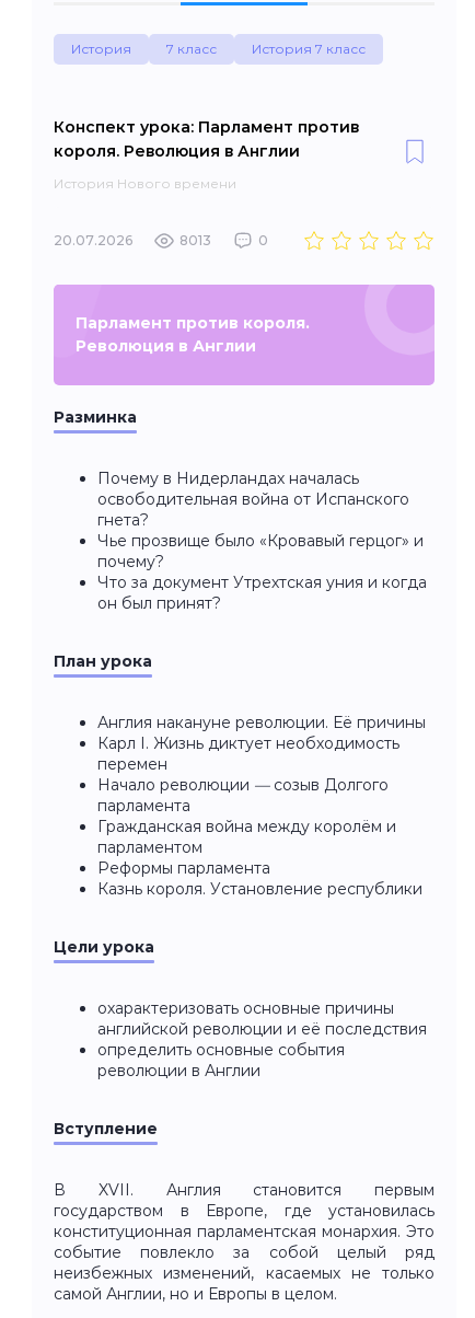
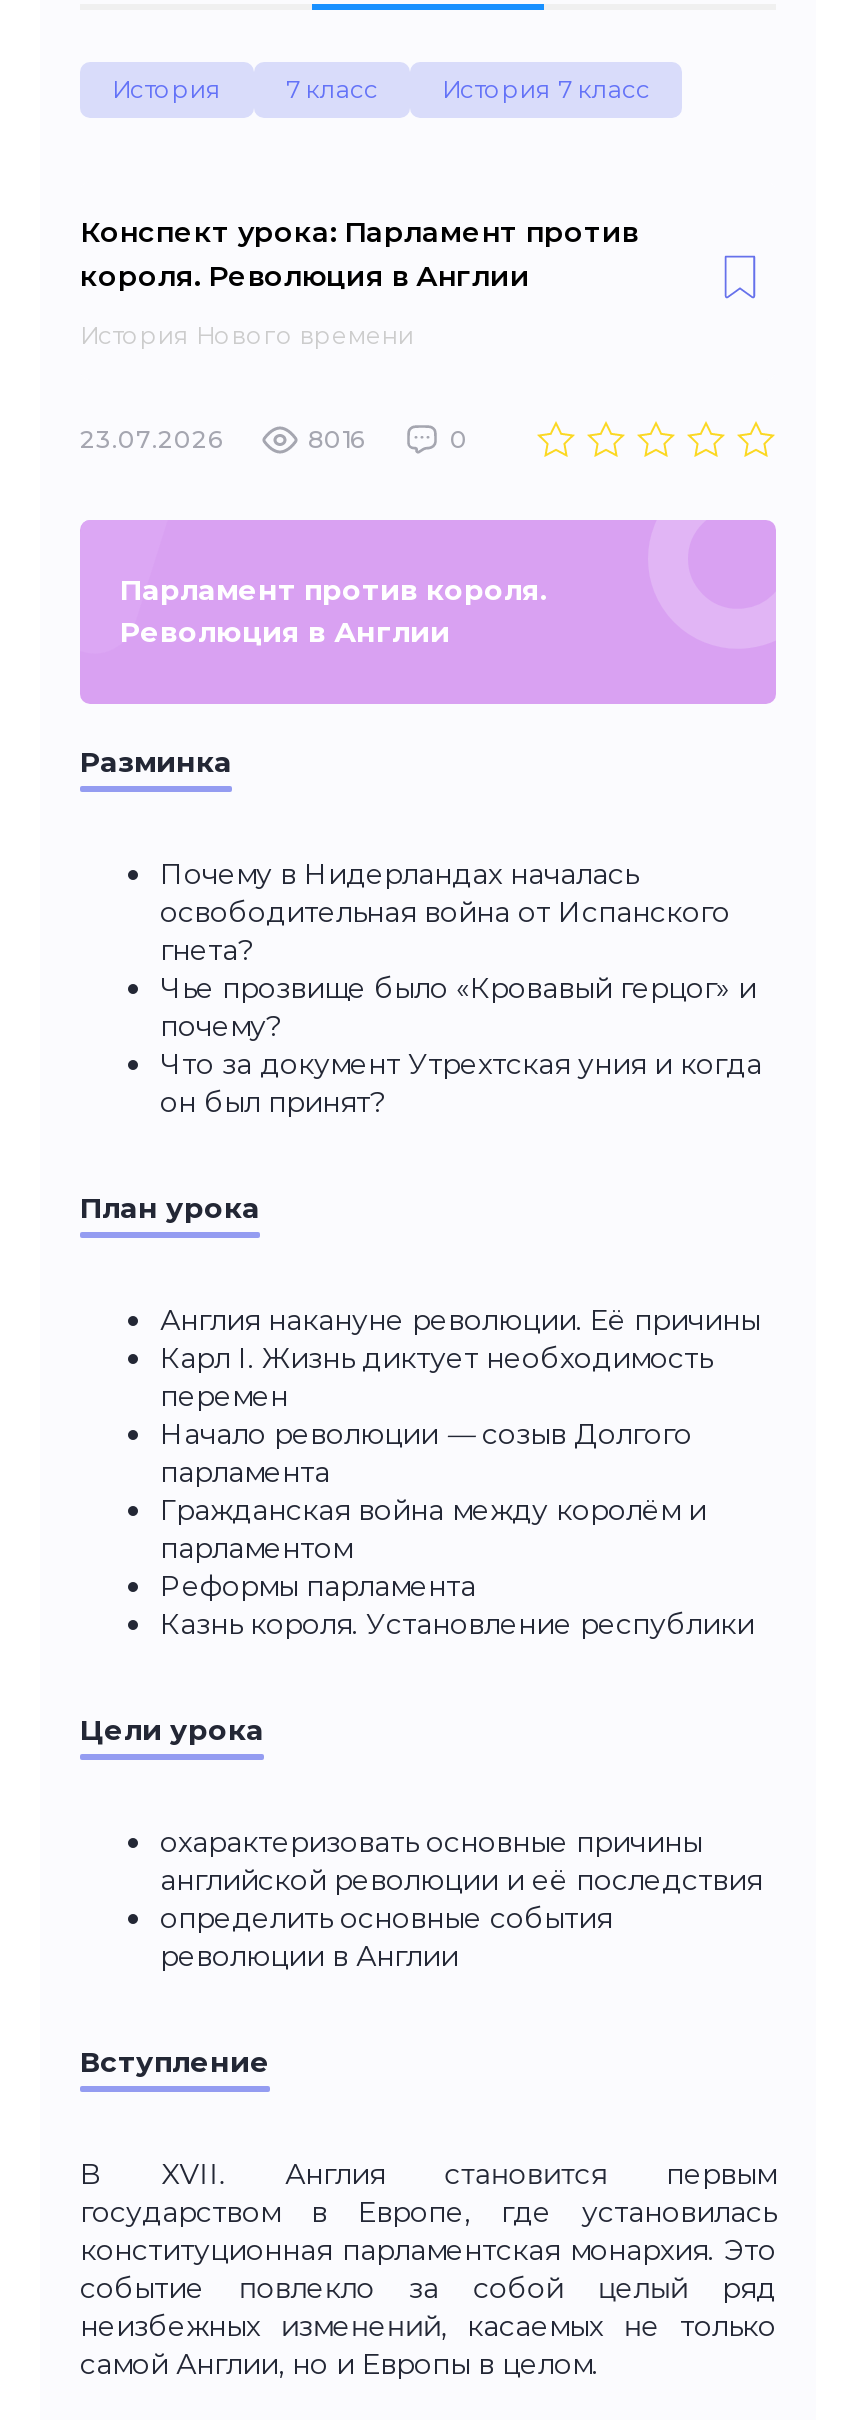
- 20.07.2026
+ 23.07.2026

- 8013
+ 8016
